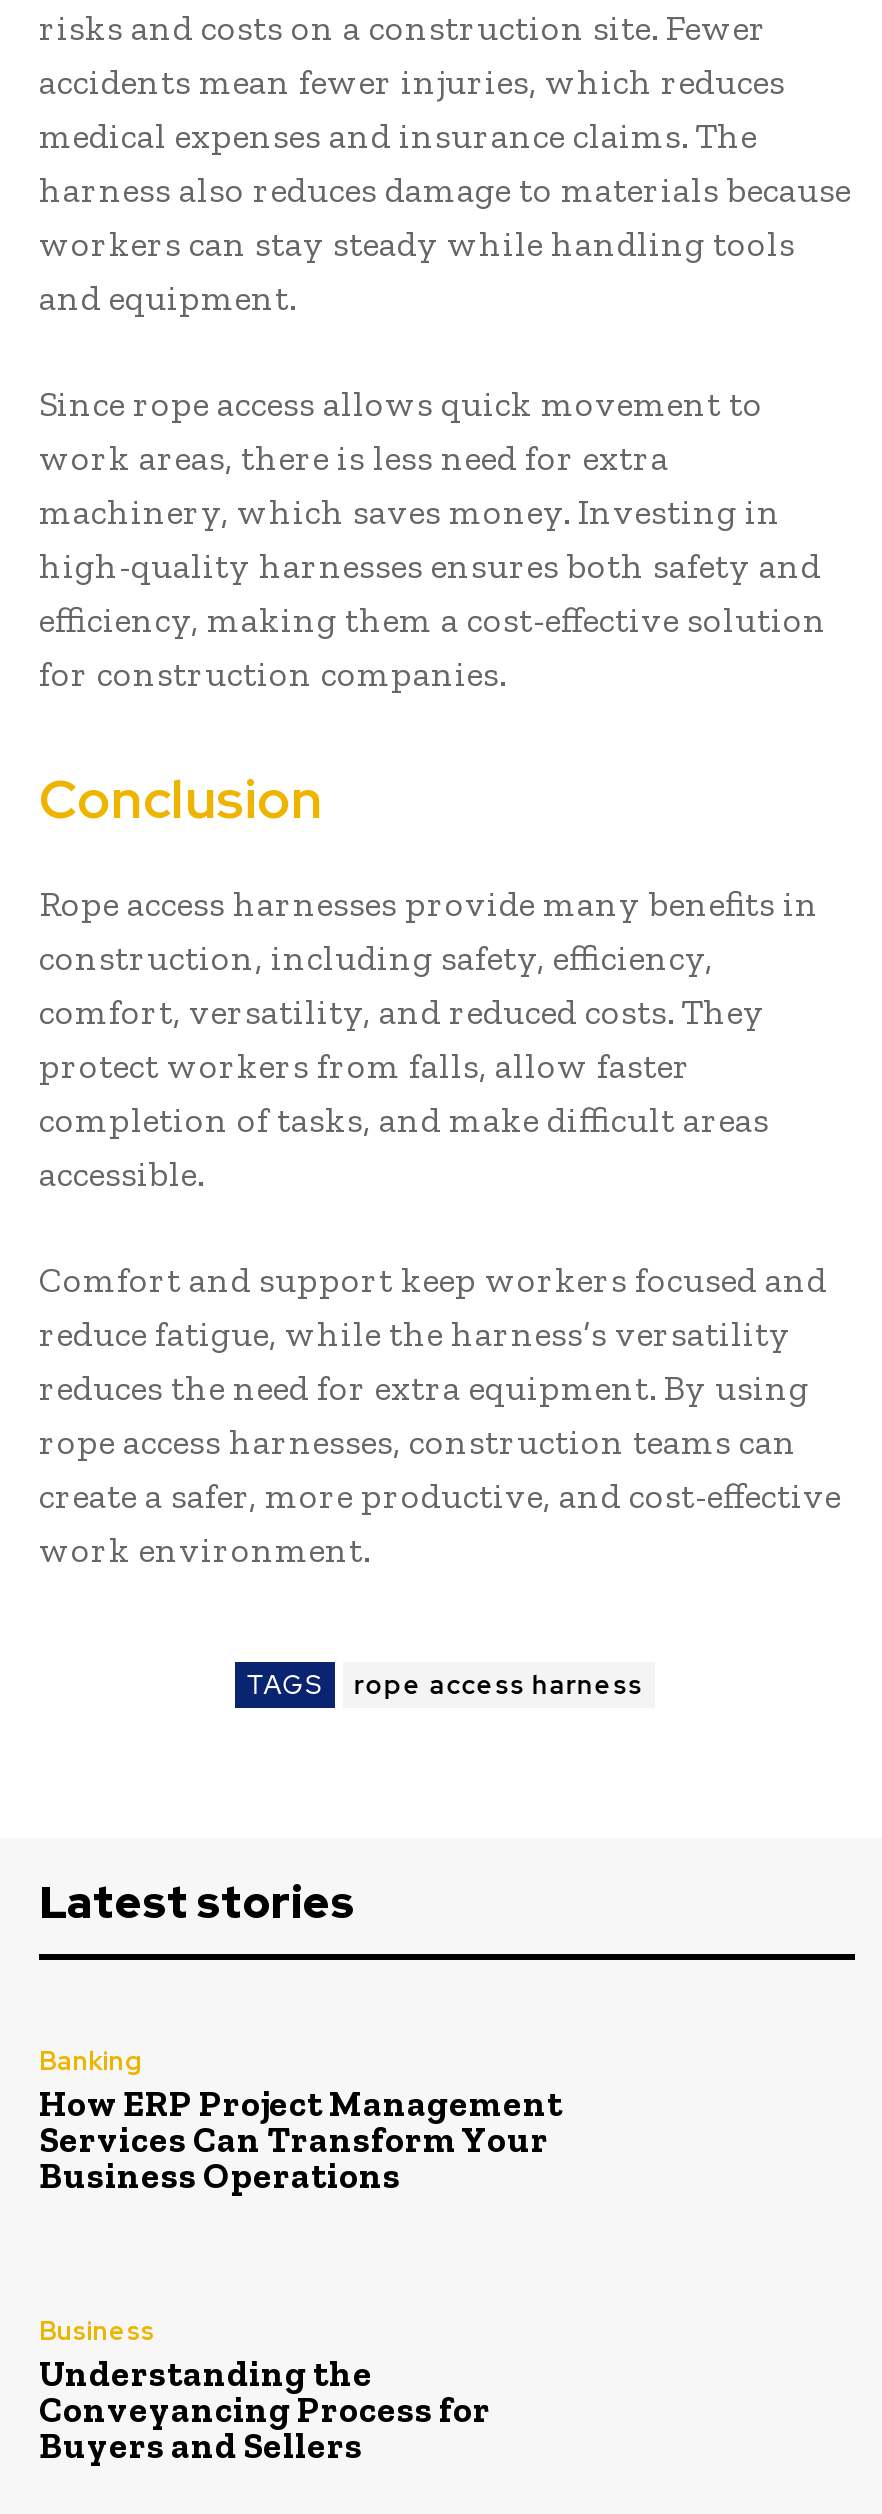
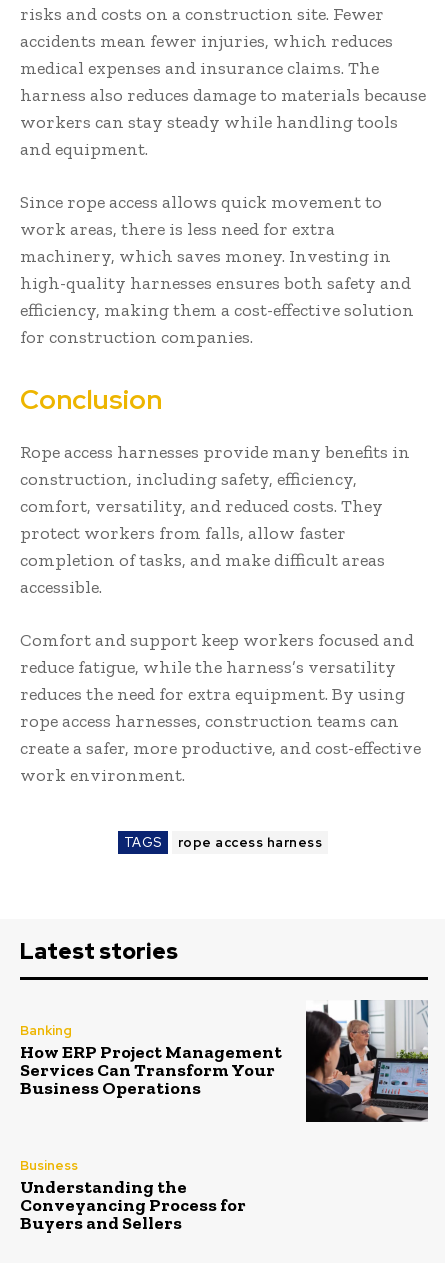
+ [image]
